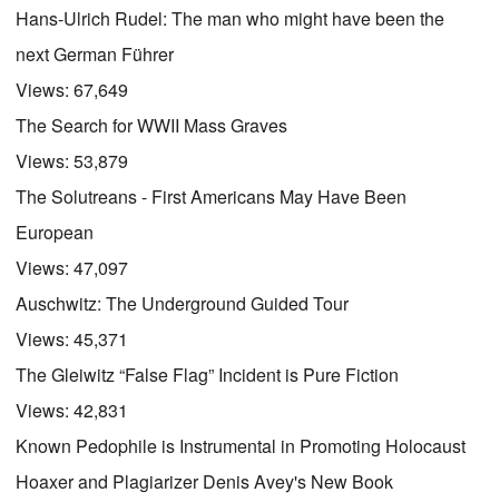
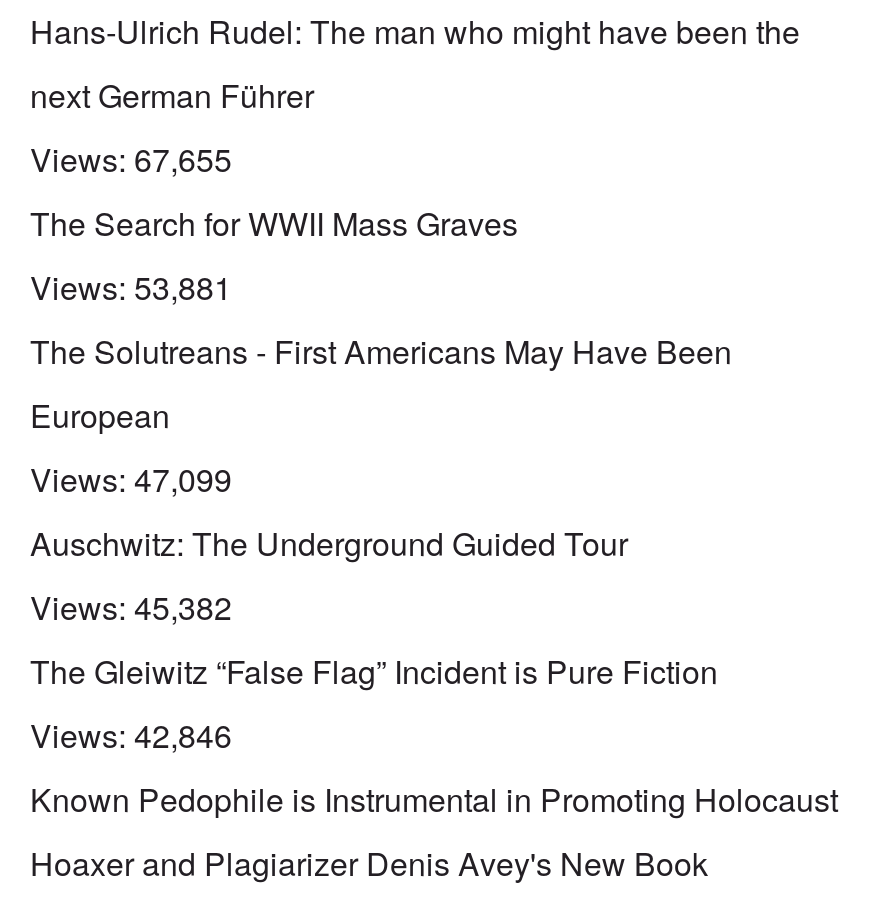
- Views: 67,649
+ Views: 67,655

- Views: 53,879
+ Views: 53,881

- Views: 47,097
+ Views: 47,099

- Views: 45,371
+ Views: 45,382

- Views: 42,831
+ Views: 42,846
